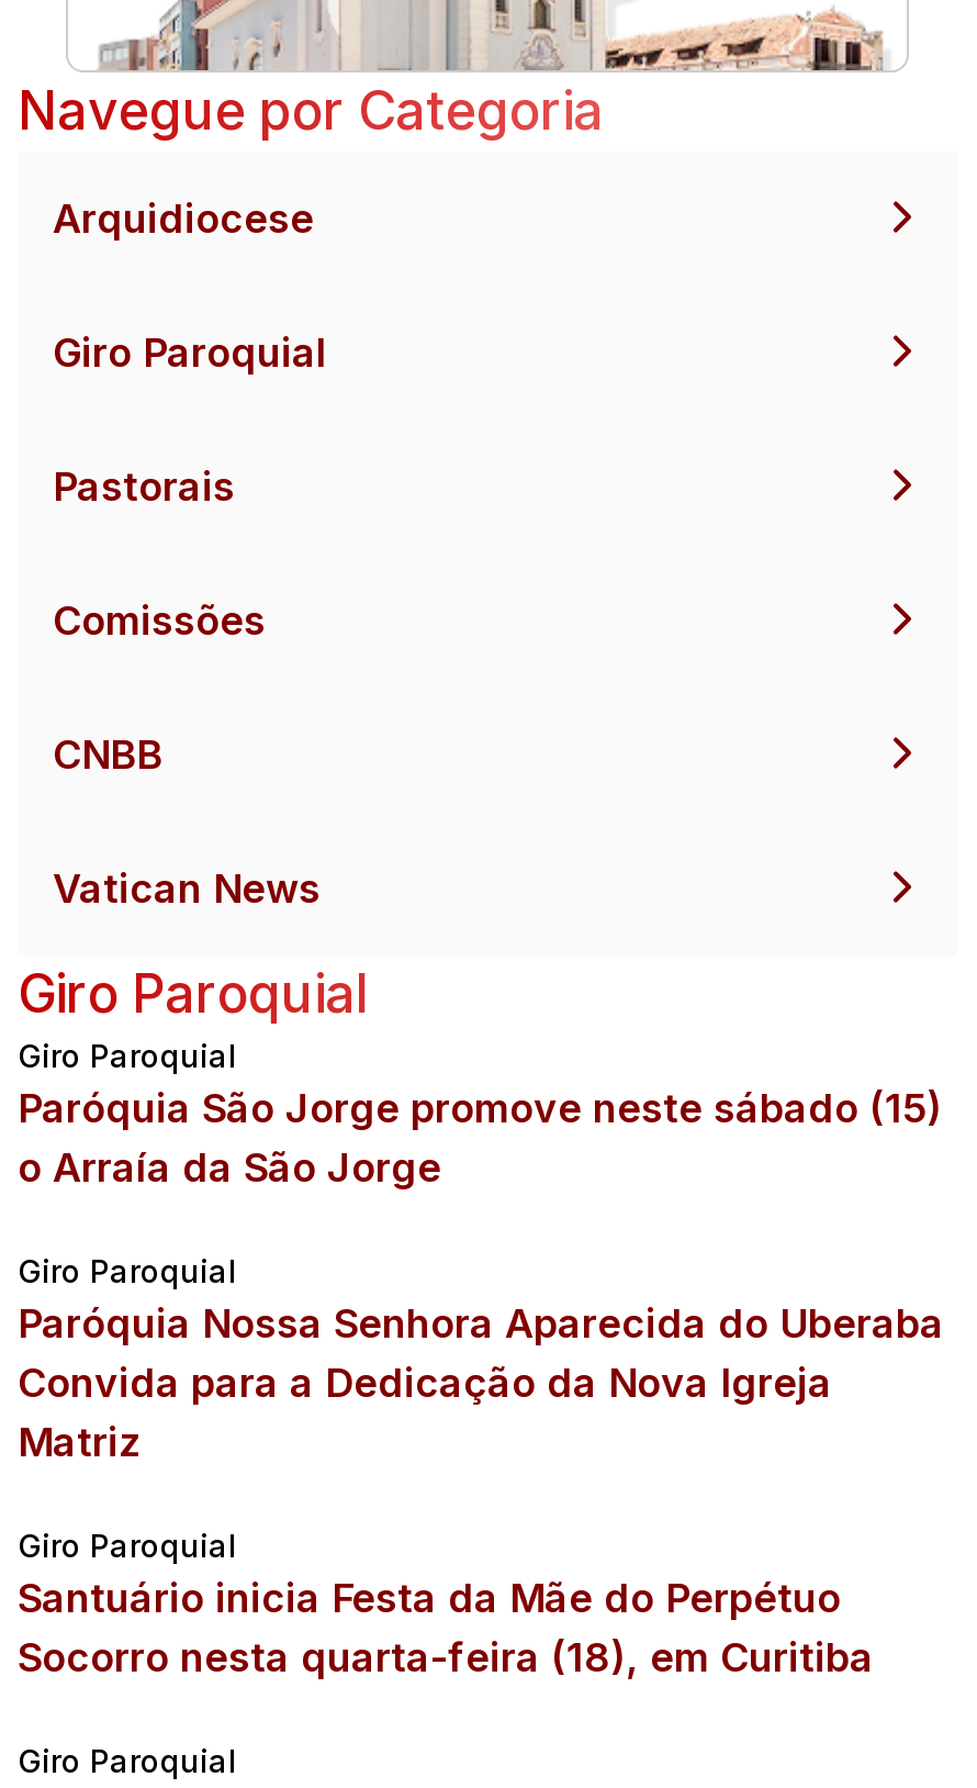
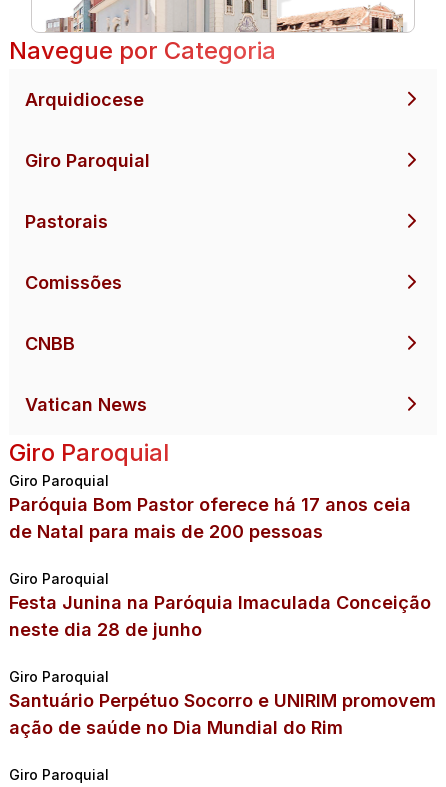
- Paróquia São Jorge promove neste sábado (15)
- o Arraía da São Jorge
+ Paróquia Bom Pastor oferece há 17 anos ceia
+ de Natal para mais de 200 pessoas

- Paróquia Nossa Senhora Aparecida do Uberaba
- Convida para a Dedicação da Nova Igreja
- Matriz
+ Festa Junina na Paróquia Imaculada Conceição
+ neste dia 28 de junho

- Santuário inicia Festa da Mãe do Perpétuo
- Socorro nesta quarta-feira (18), em Curitiba
+ Santuário Perpétuo Socorro e UNIRIM promovem
+ ação de saúde no Dia Mundial do Rim
